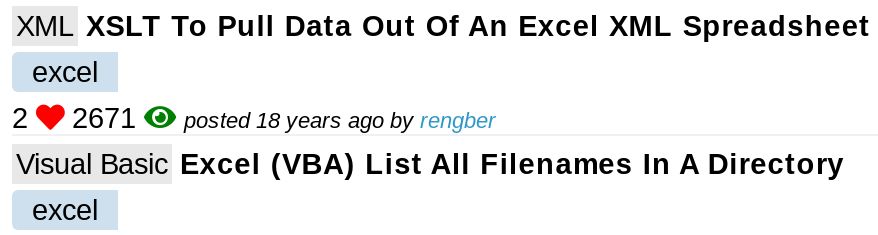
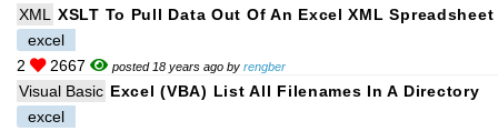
- 2 2671 posted 18 years ago by rengber
+ 2 2667 posted 18 years ago by rengber
